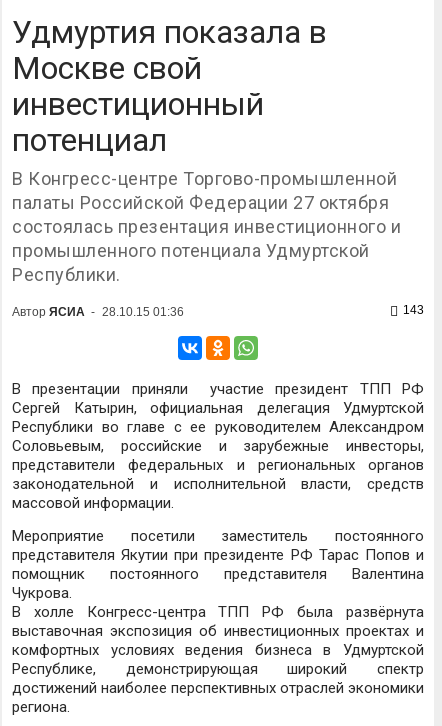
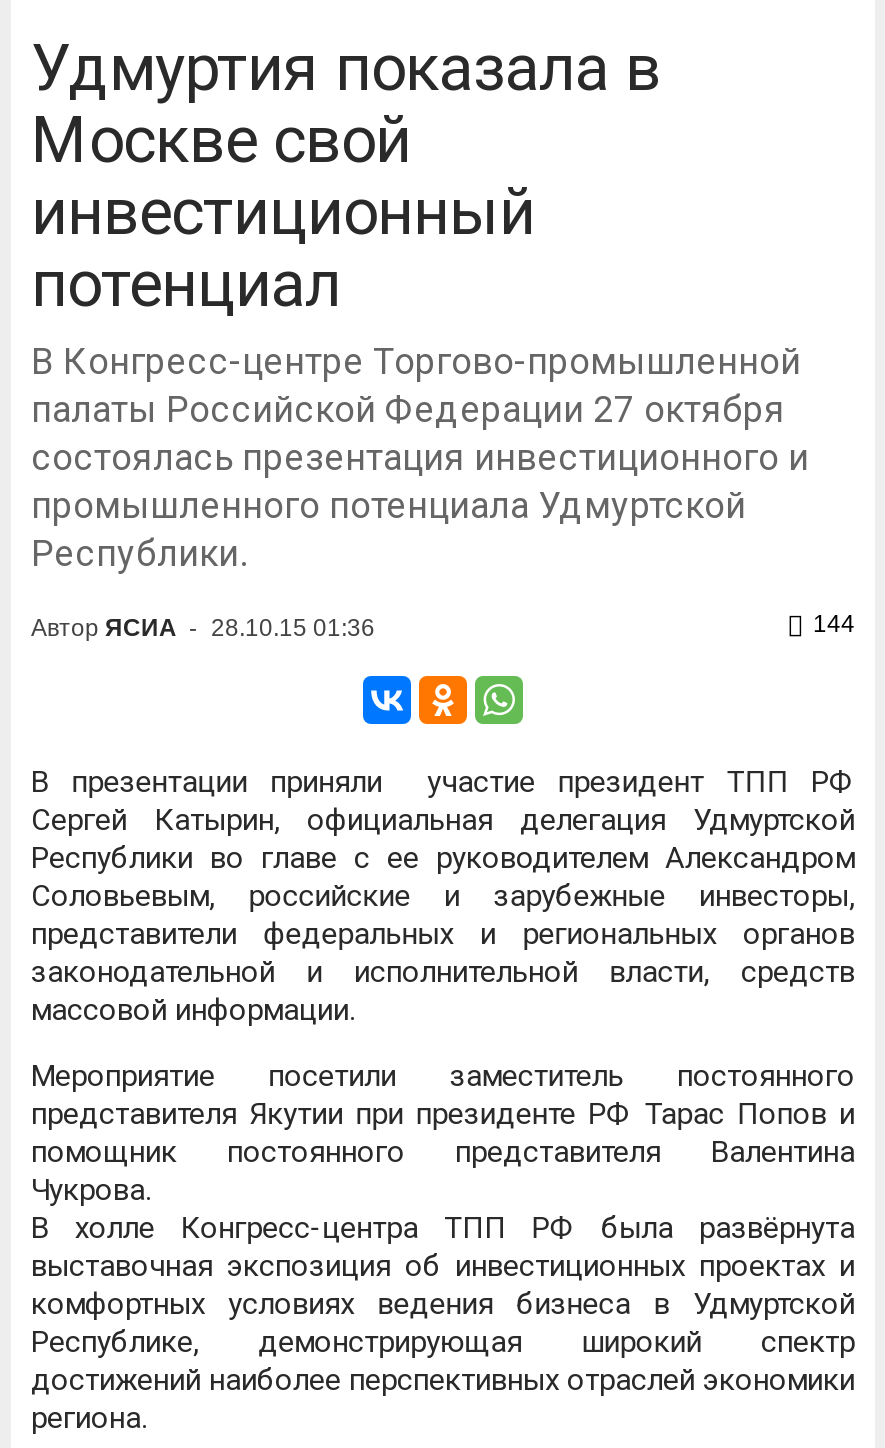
- 143
+ 144
